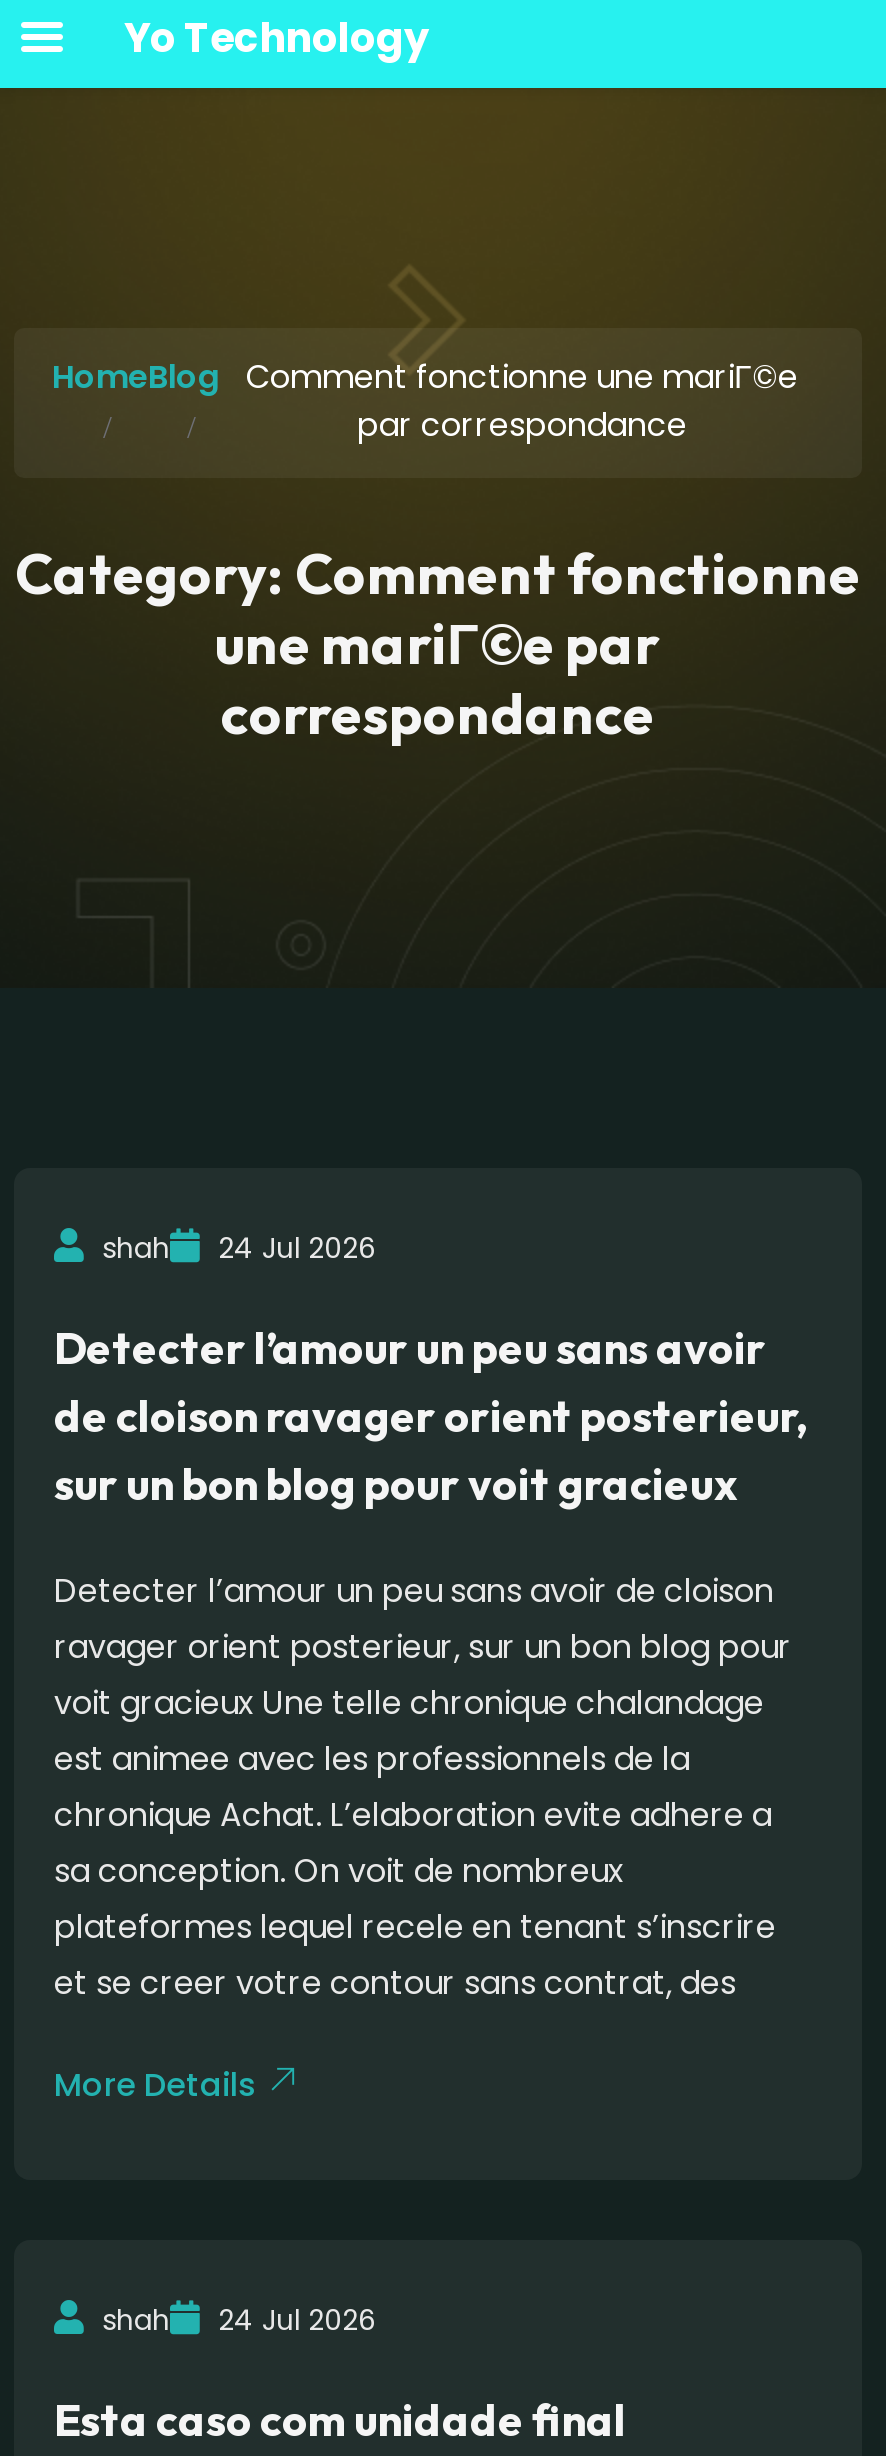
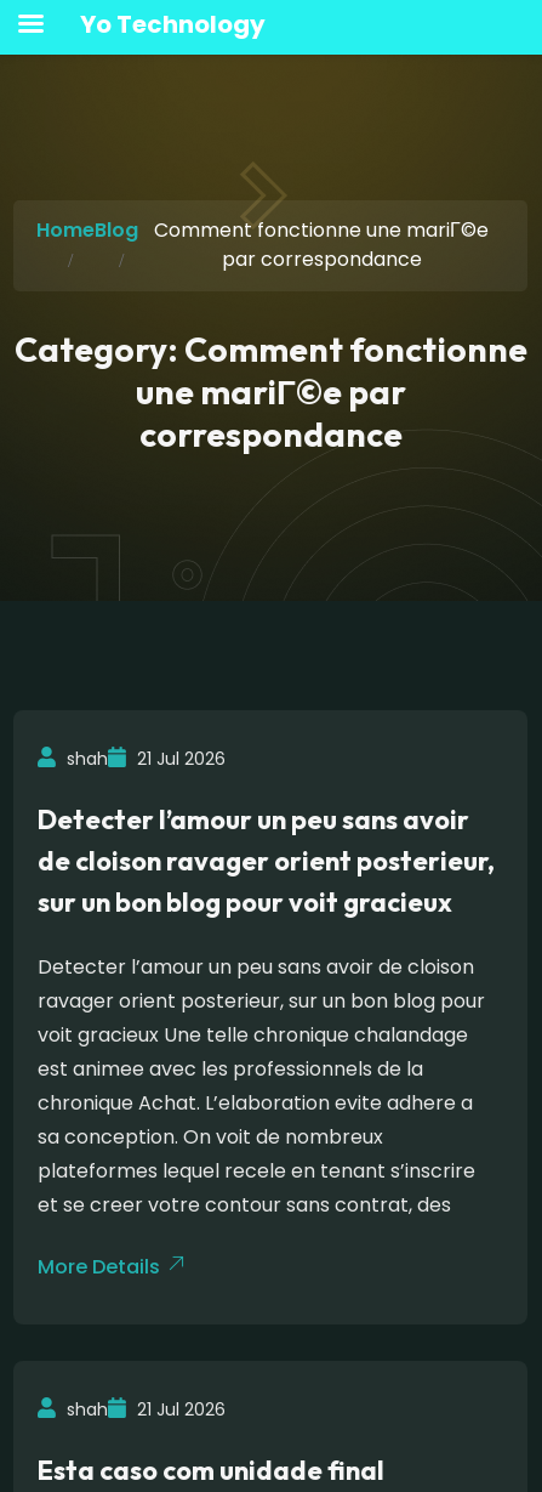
- shah 24 Jul 2026
+ shah 21 Jul 2026

- shah 24 Jul 2026
+ shah 21 Jul 2026
